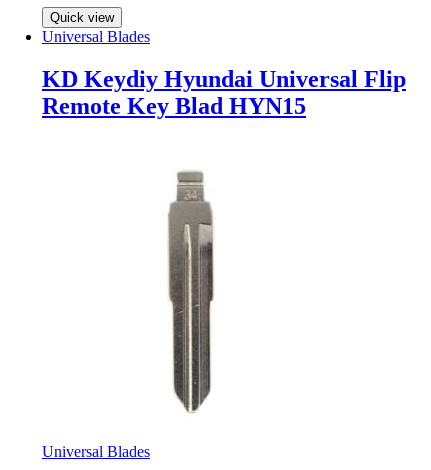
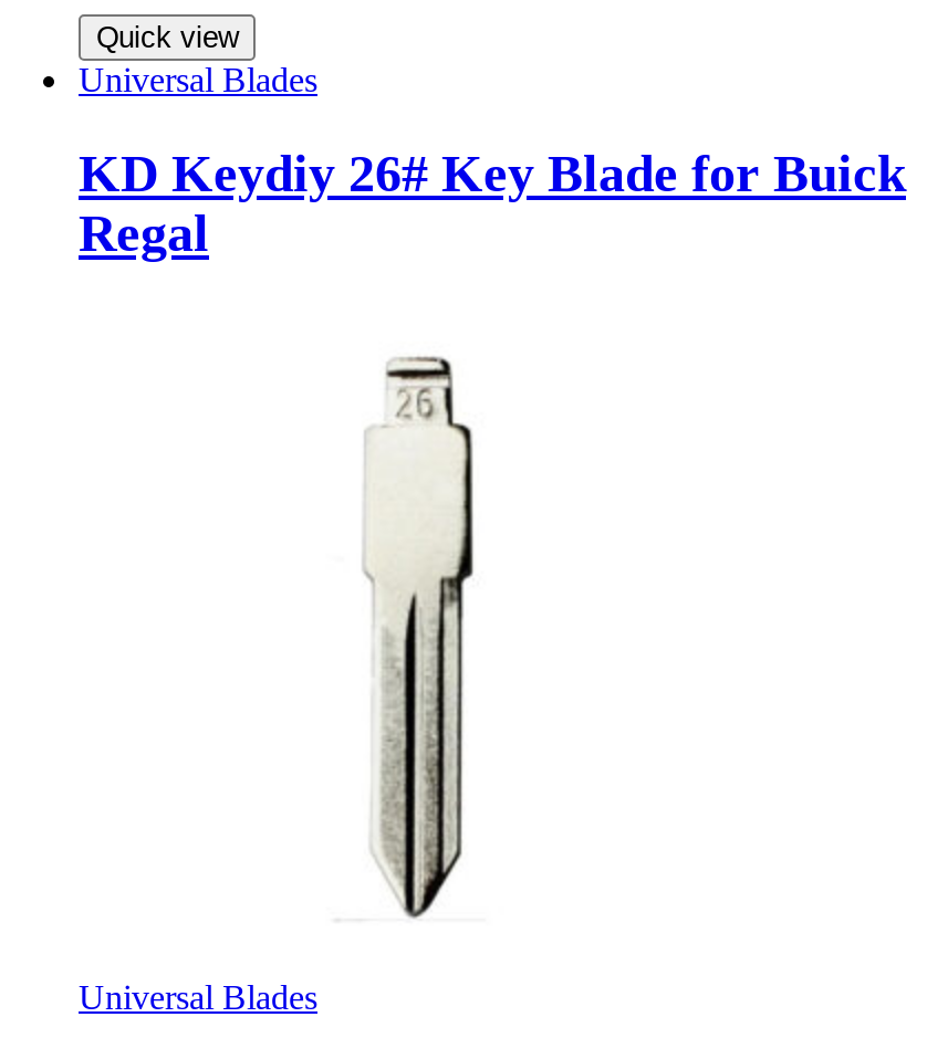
- KD Keydiy Hyundai Universal Flip
- Remote Key Blad HYN15
+ KD Keydiy 26# Key Blade for Buick
+ Regal

- [image]
+ [image]
